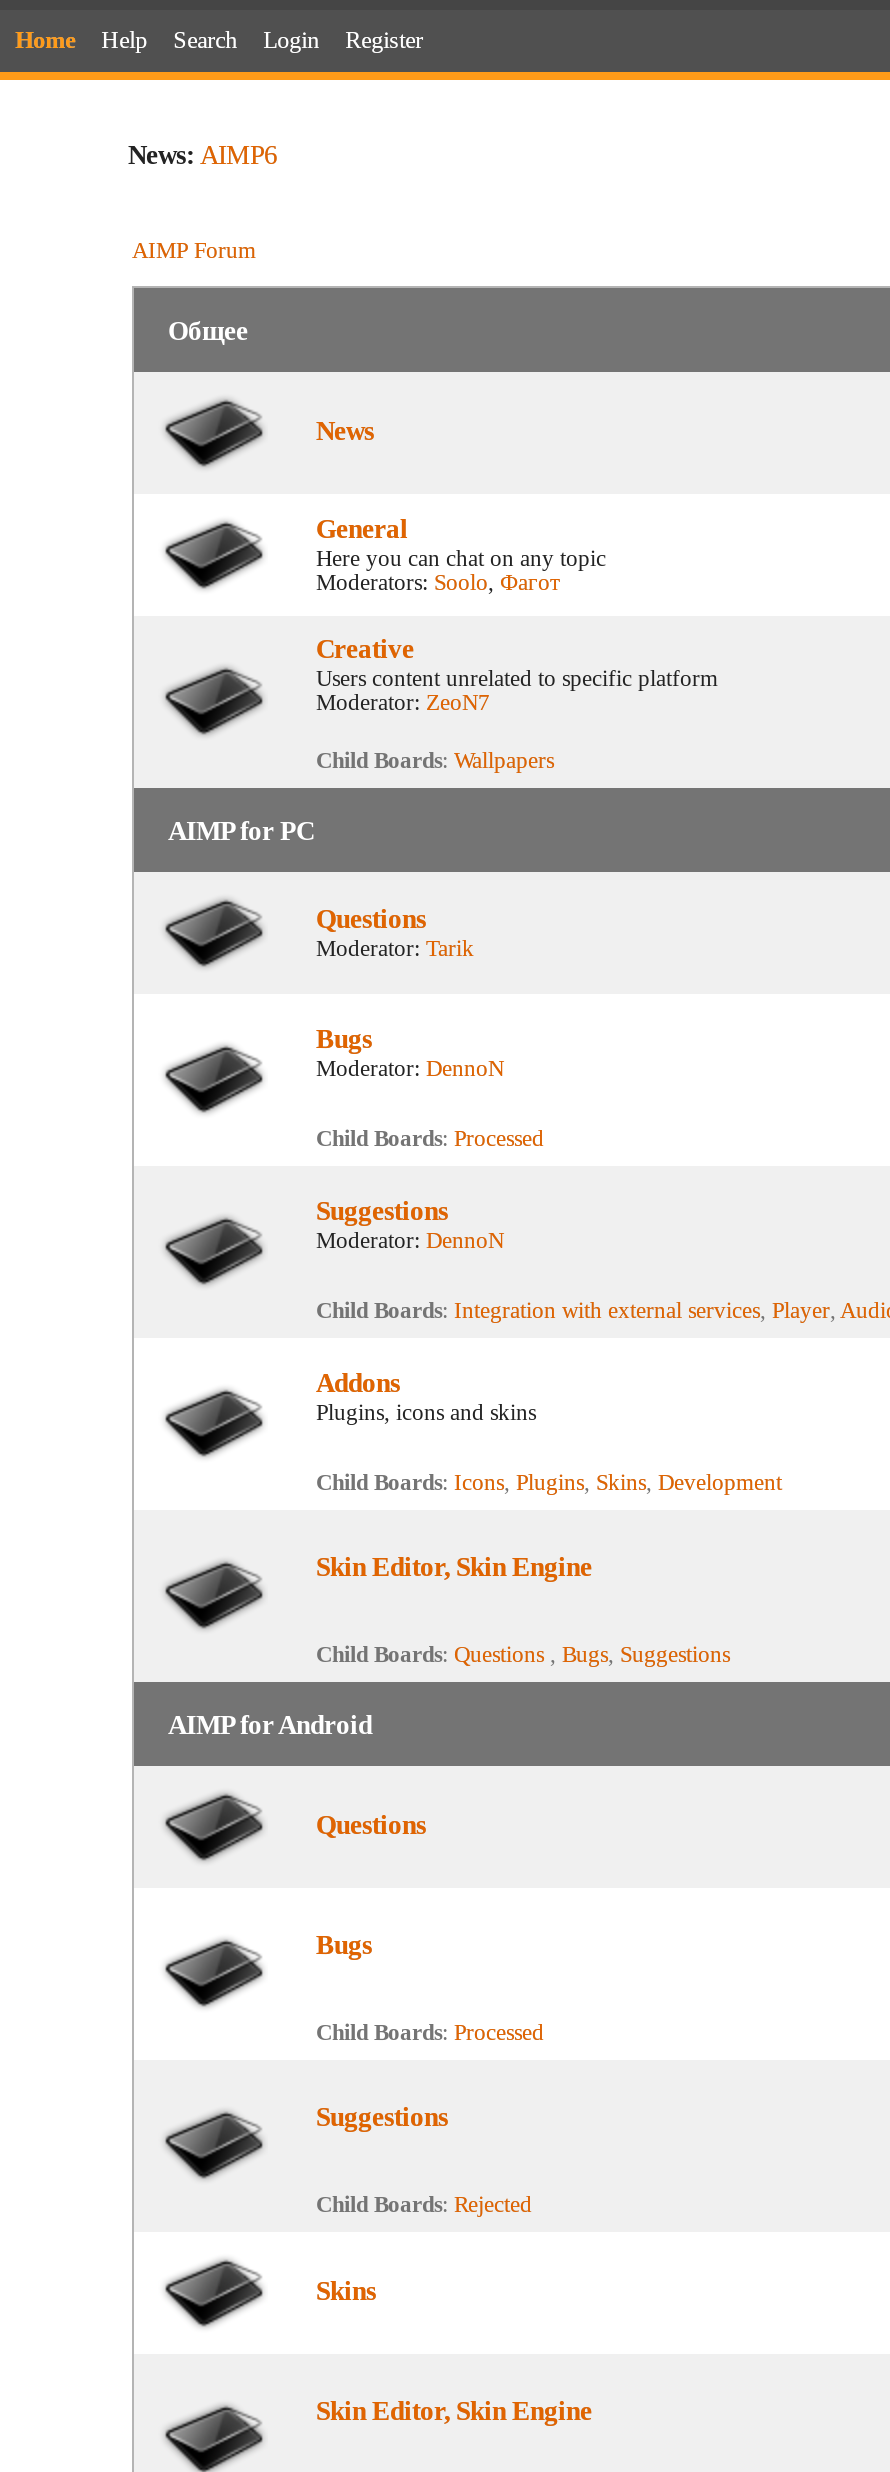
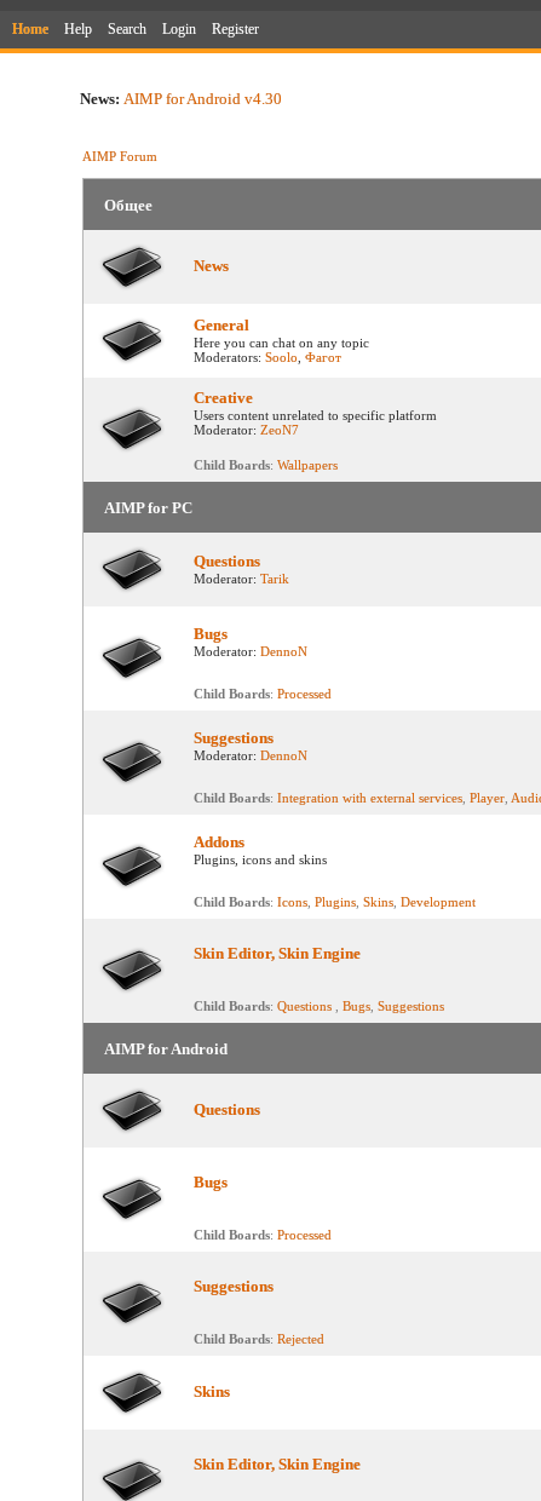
- News: AIMP6
+ News: AIMP for Android v4.30
